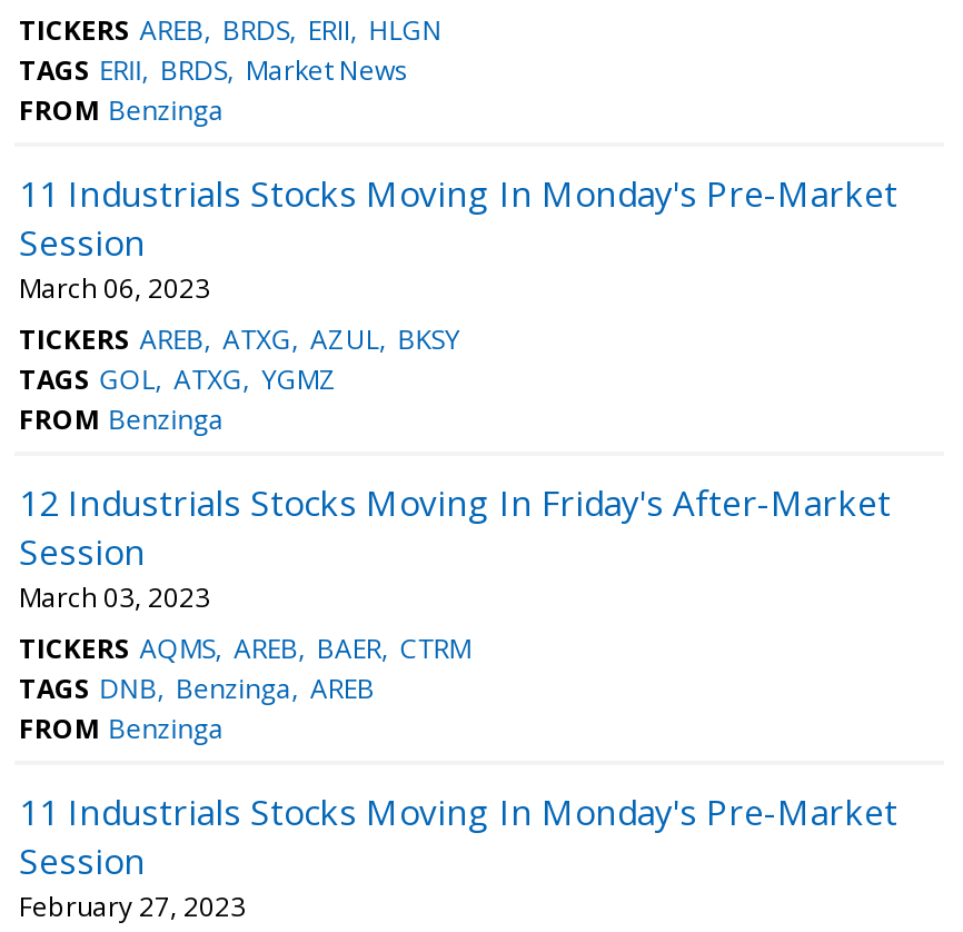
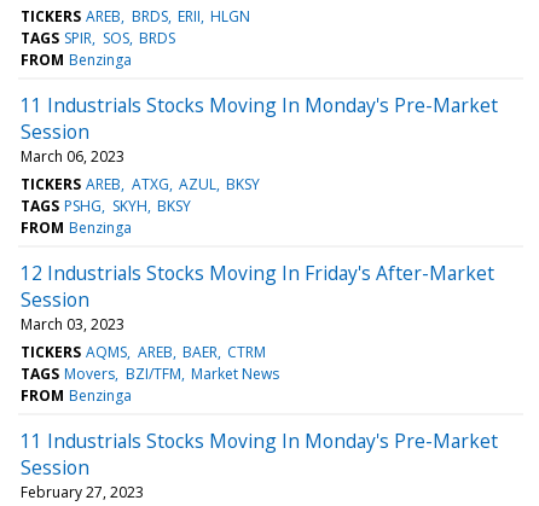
- TAGS ERII BRDS Market News
+ TAGS SPIR SOS BRDS

- TAGS GOL ATXG YGMZ
+ TAGS PSHG SKYH BKSY

- TAGS DNB Benzinga AREB
+ TAGS Movers BZI/TFM Market News
